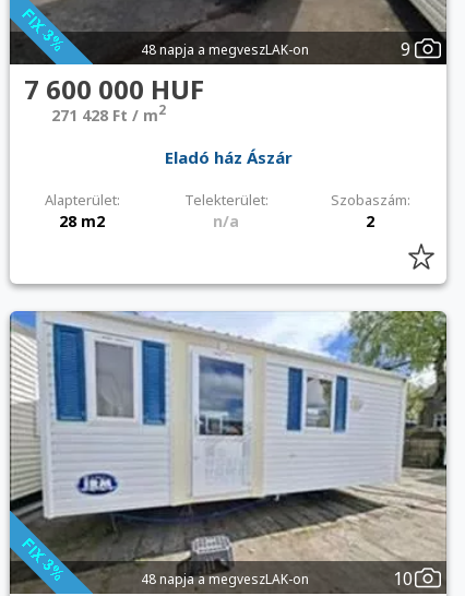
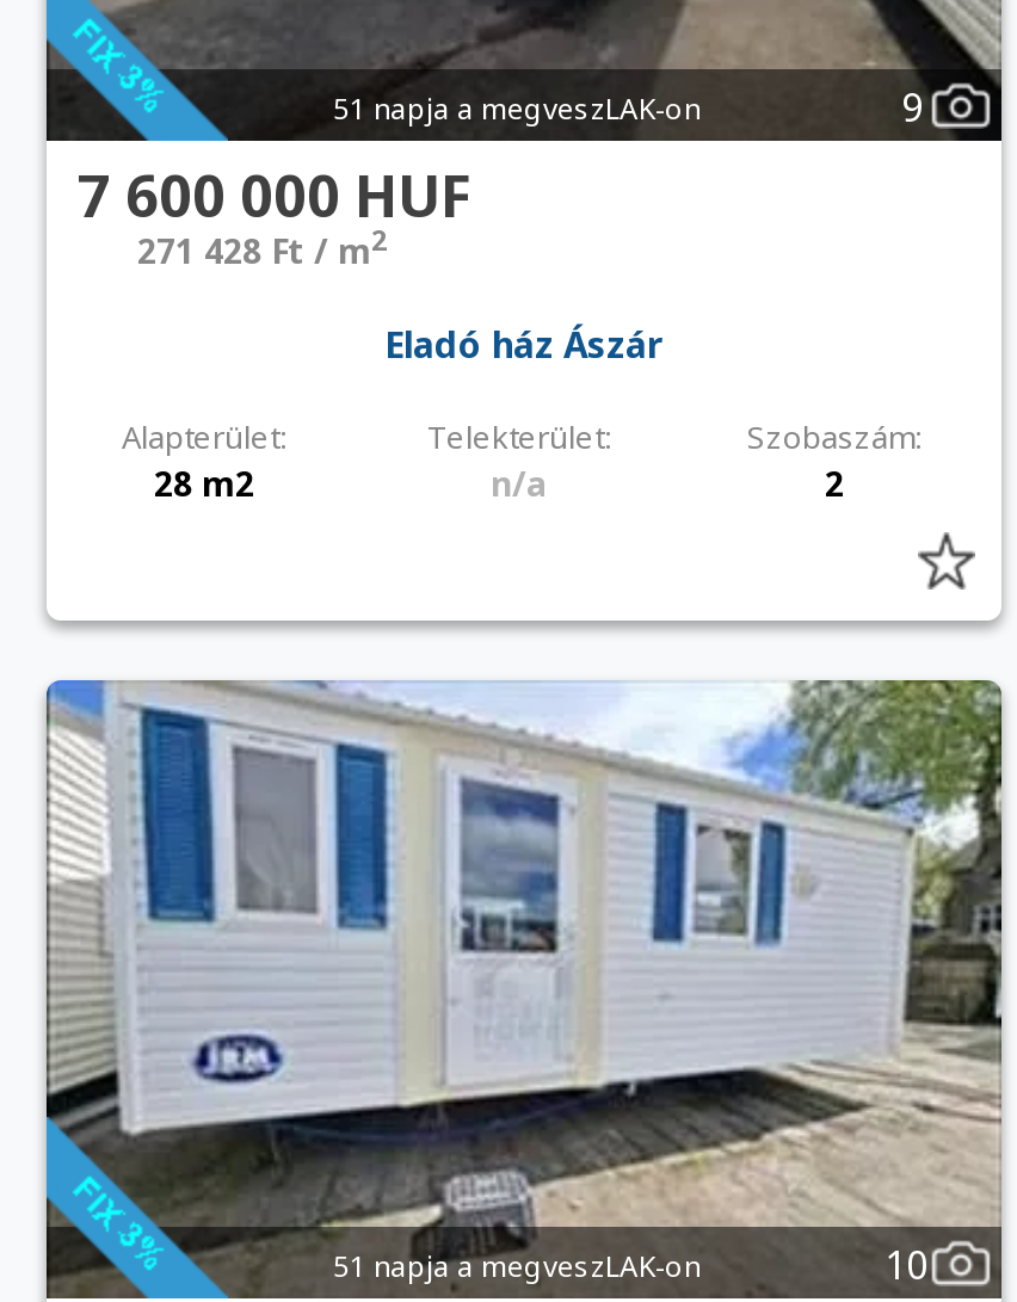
- 48 napja a megveszLAK-on
+ 51 napja a megveszLAK-on

- 48 napja a megveszLAK-on
+ 51 napja a megveszLAK-on
